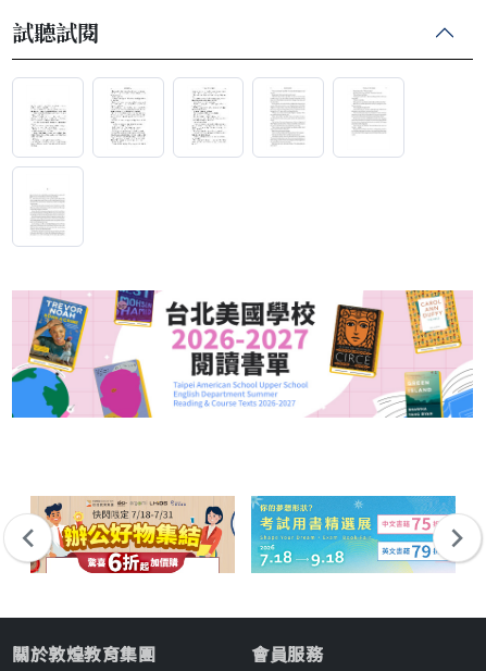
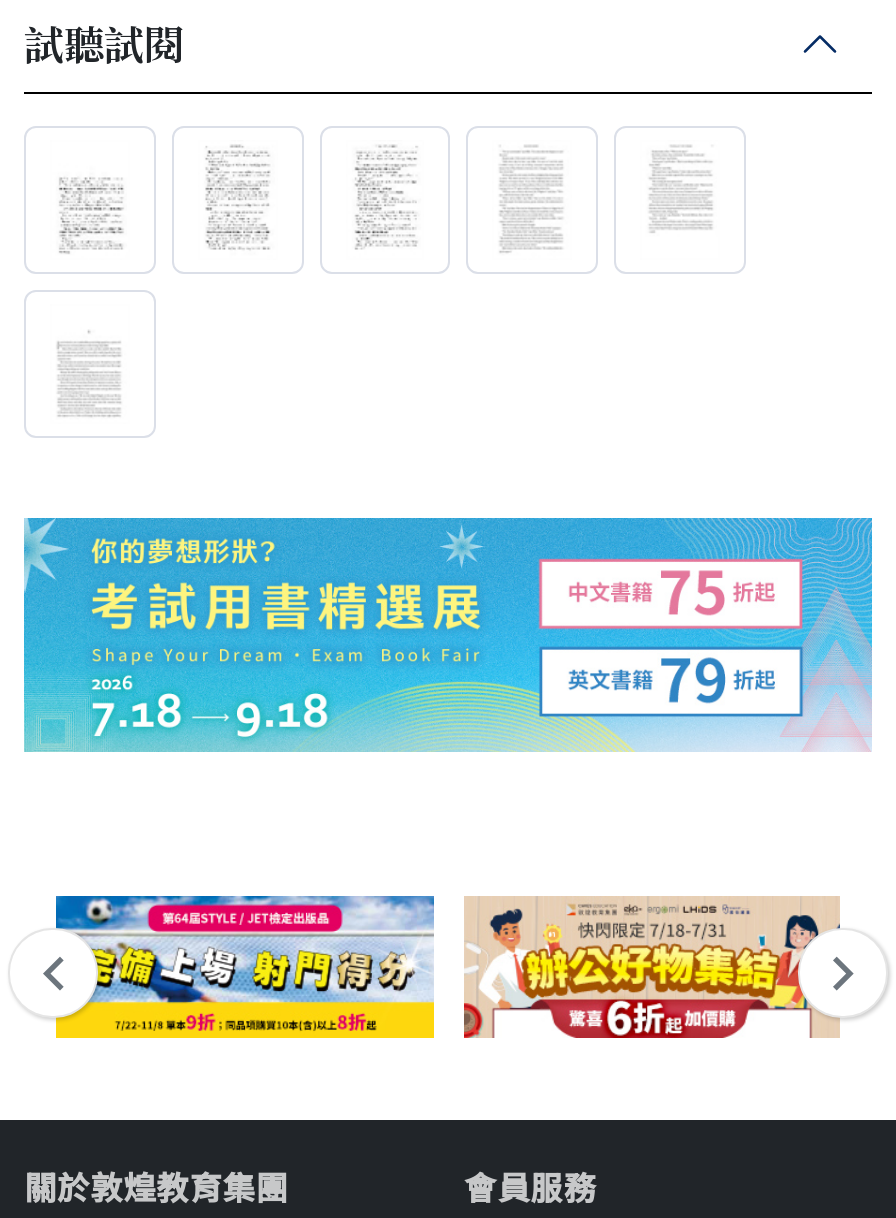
- [image]
+ [image]

- [image]
+ [image]

- [image]
+ [image]
